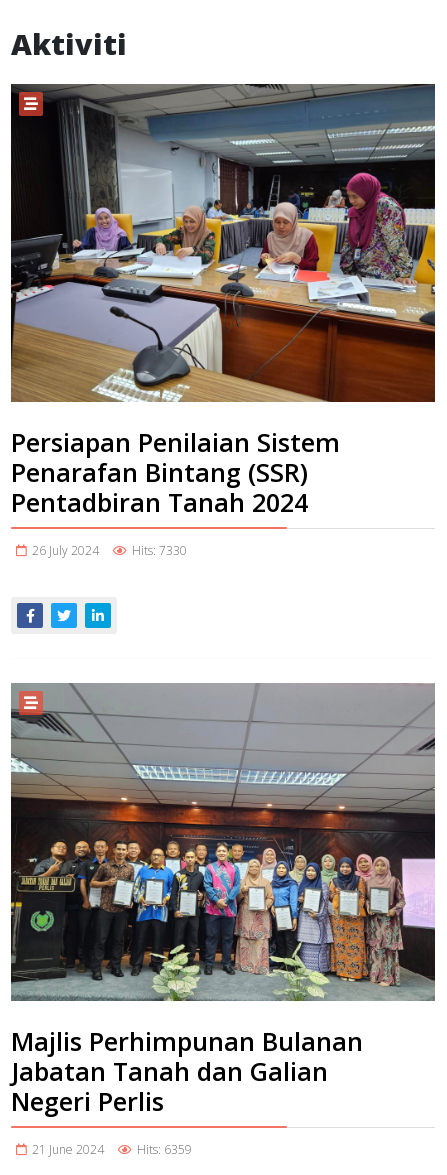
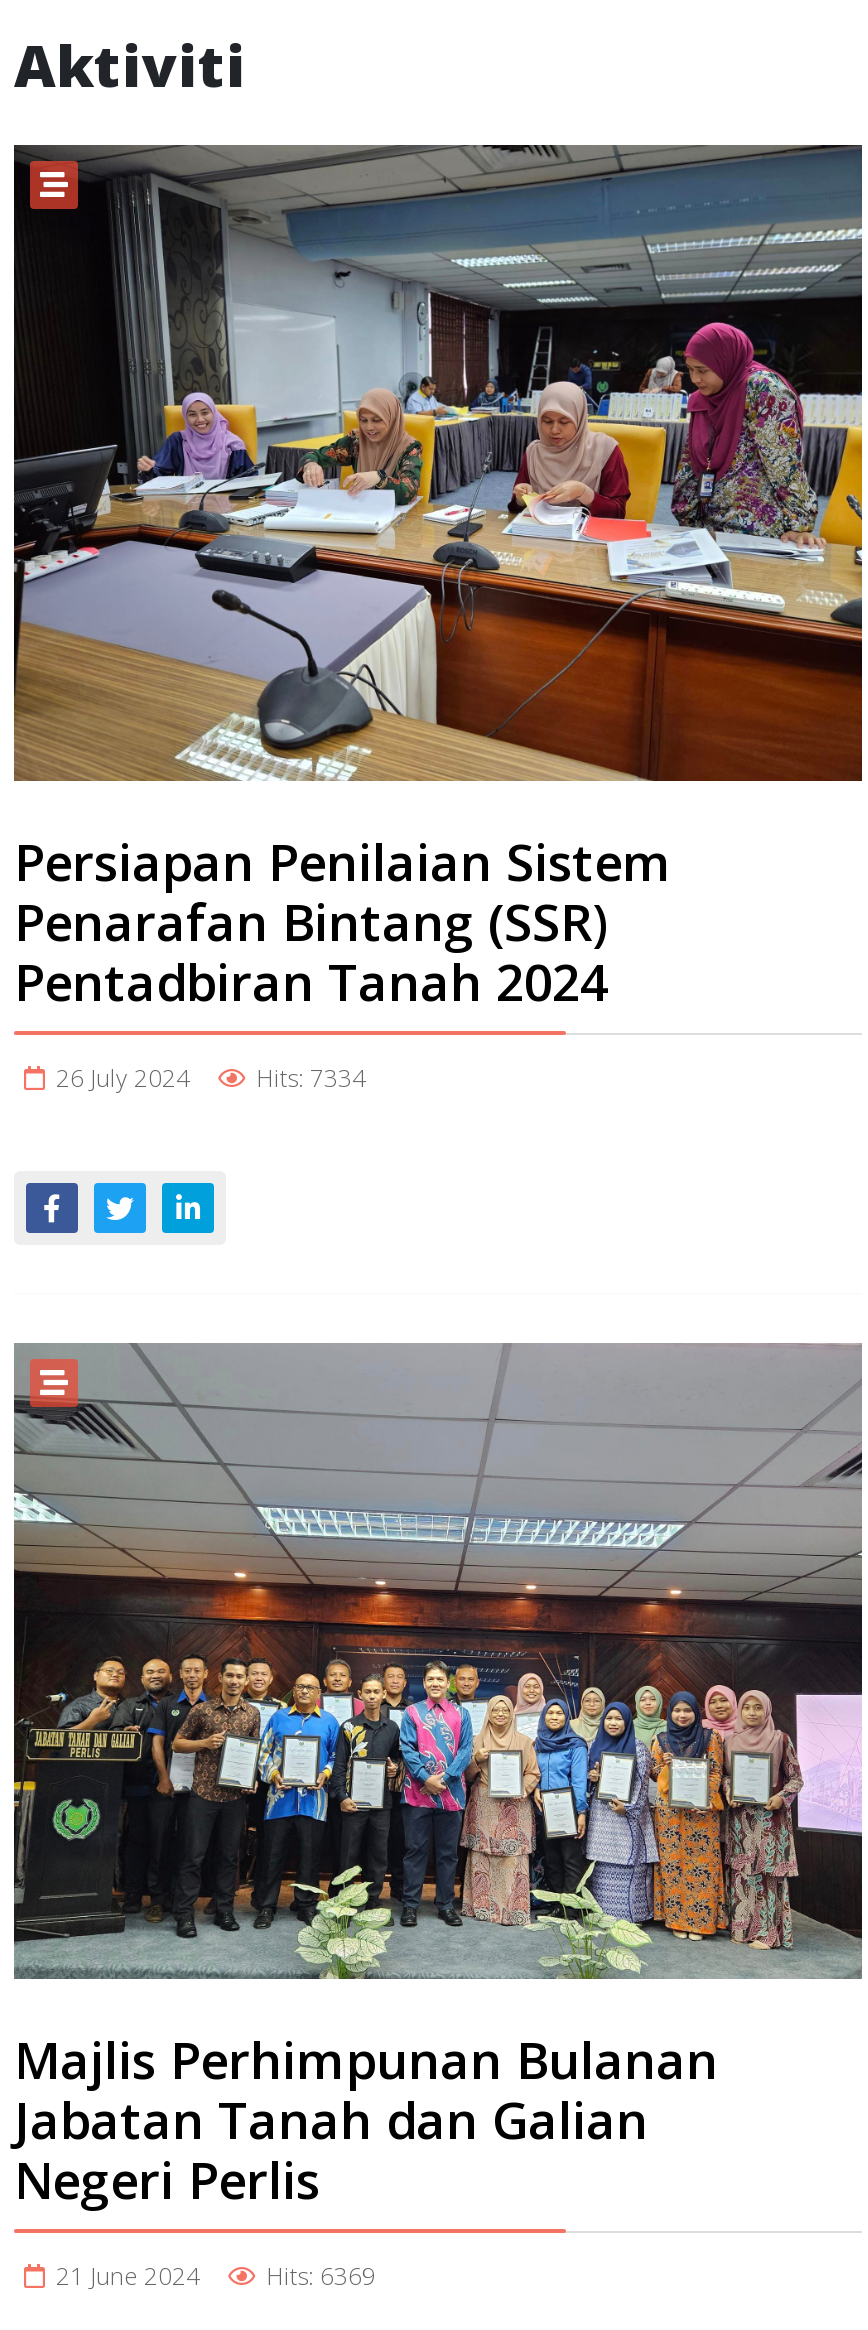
- 26 July 2024 Hits: 7330
+ 26 July 2024 Hits: 7334

- 21 June 2024 Hits: 6359
+ 21 June 2024 Hits: 6369
